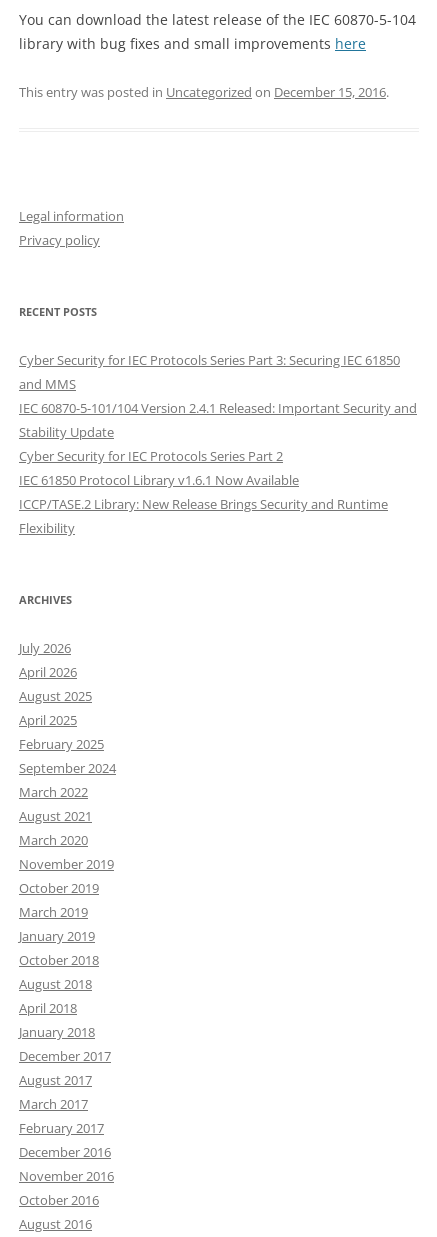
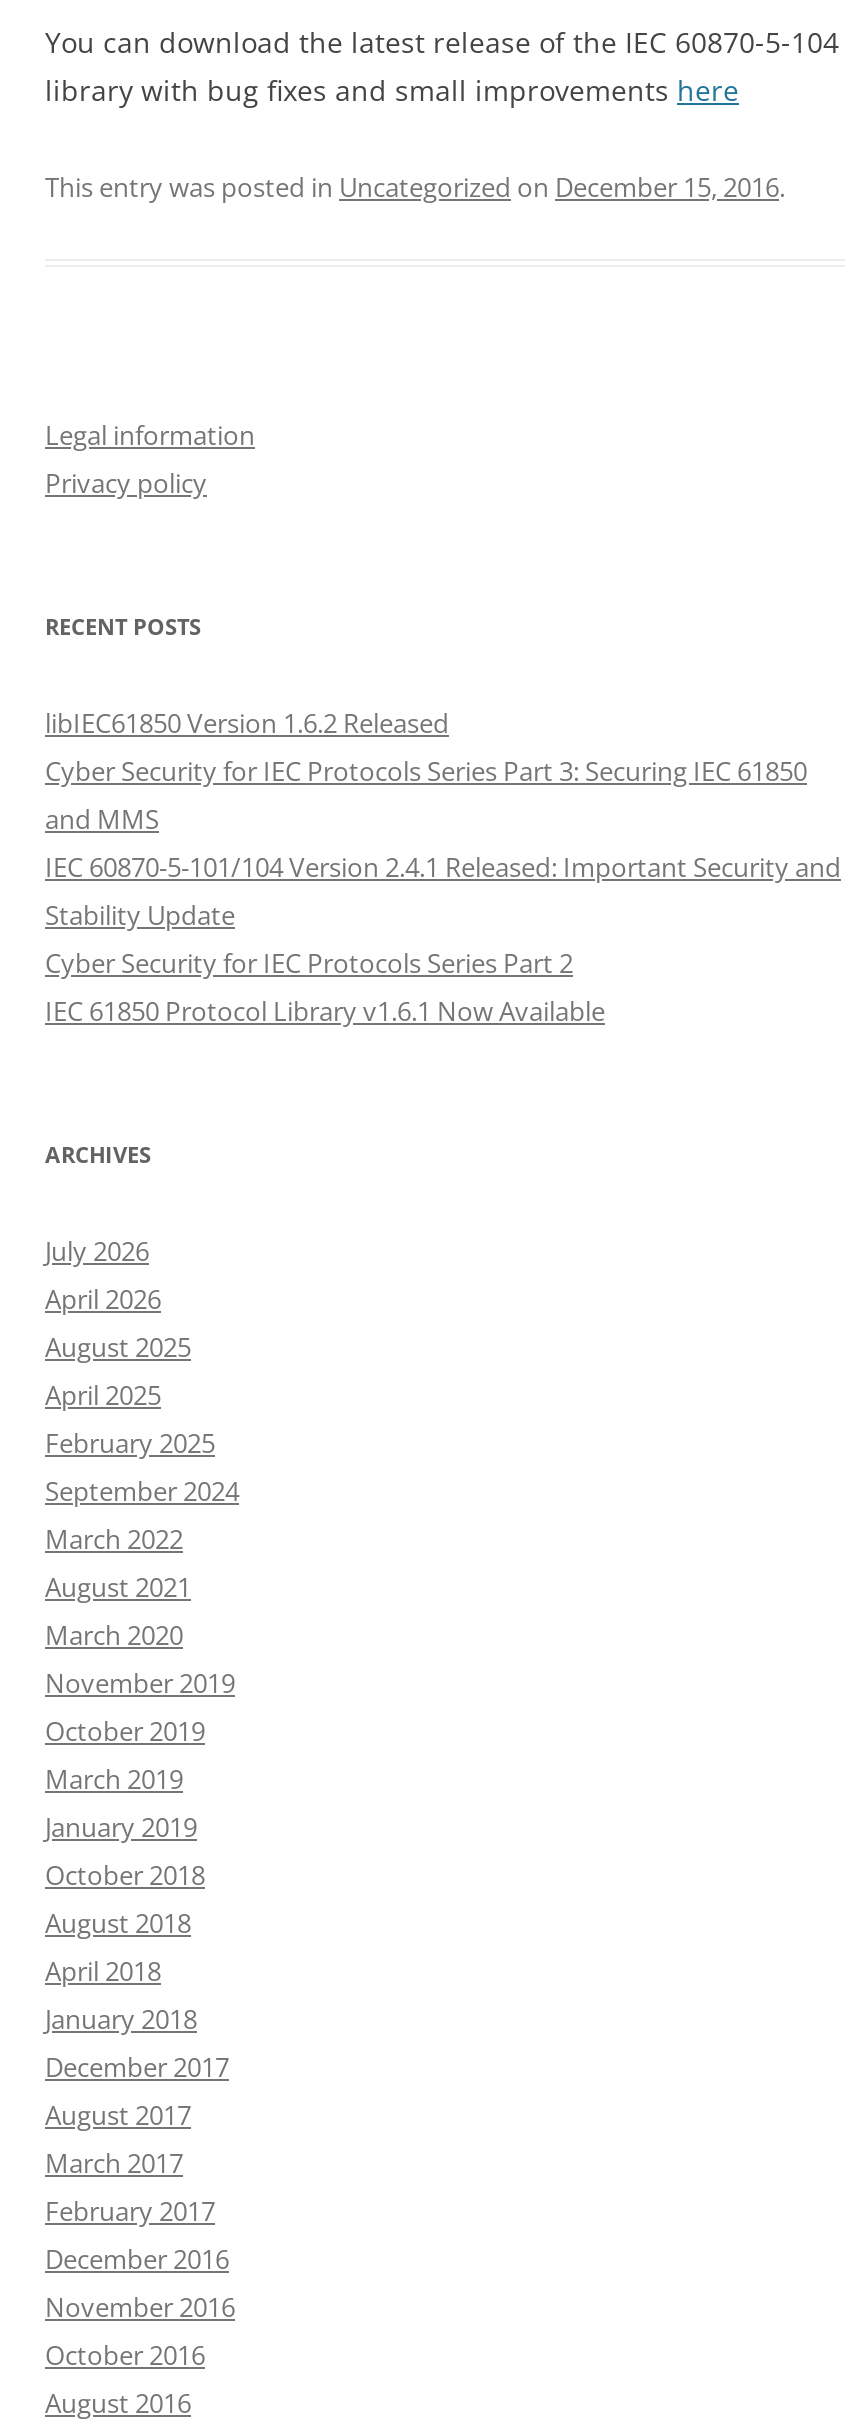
+ libIEC61850 Version 1.6.2 Released

moved down: Cyber Security for IEC Protocols Series Part 3: Securing IEC 61850 | and MMS | IEC 60870-5-101/104 Version 2.4.1 Released: Important Security and | Stability Update | Cyber Security for IEC Protocols Series Part 2 | IEC 61850 Protocol Library v1.6.1 Now Available

- ICCP/TASE.2 Library: New Release Brings Security and Runtime
- Flexibility
